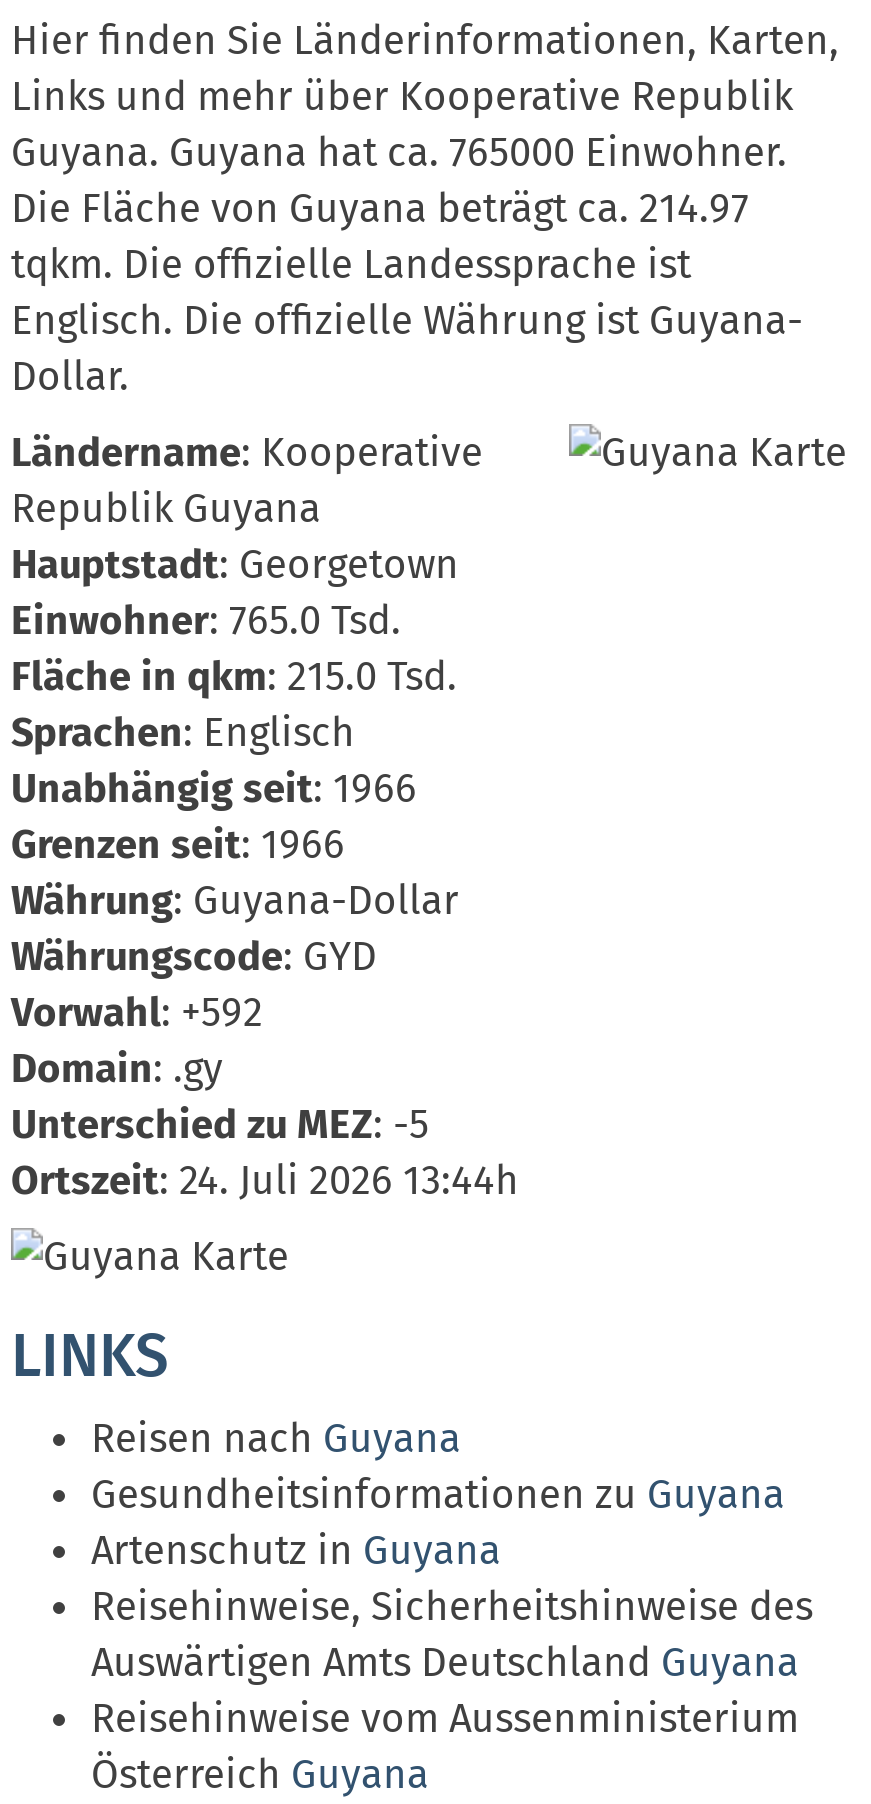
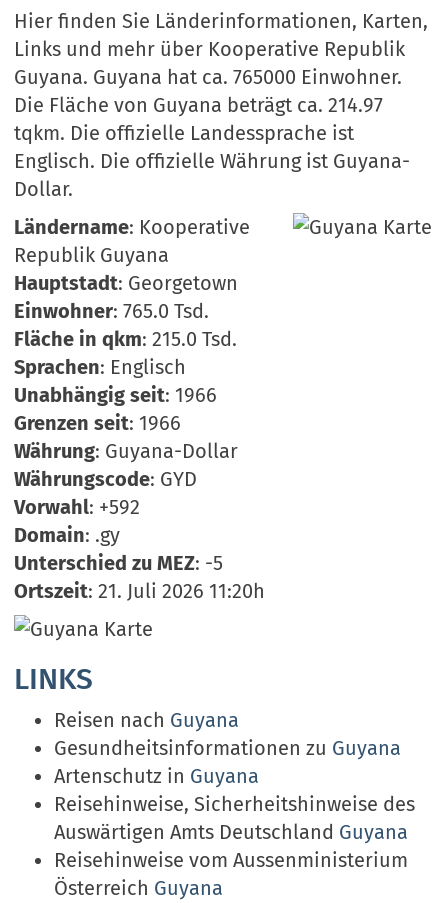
- Ortszeit: 24. Juli 2026 13:44h
+ Ortszeit: 21. Juli 2026 11:20h
